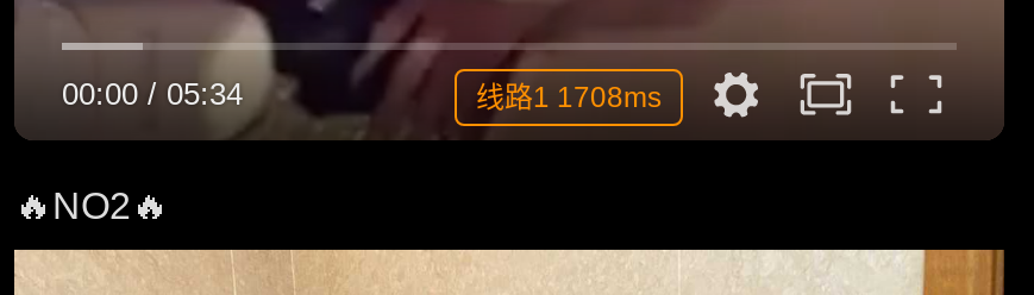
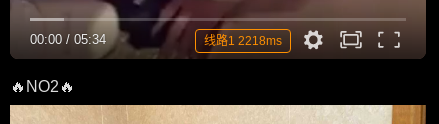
- 线路1 1708ms
+ 线路1 2218ms
